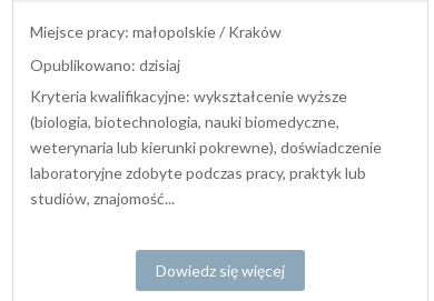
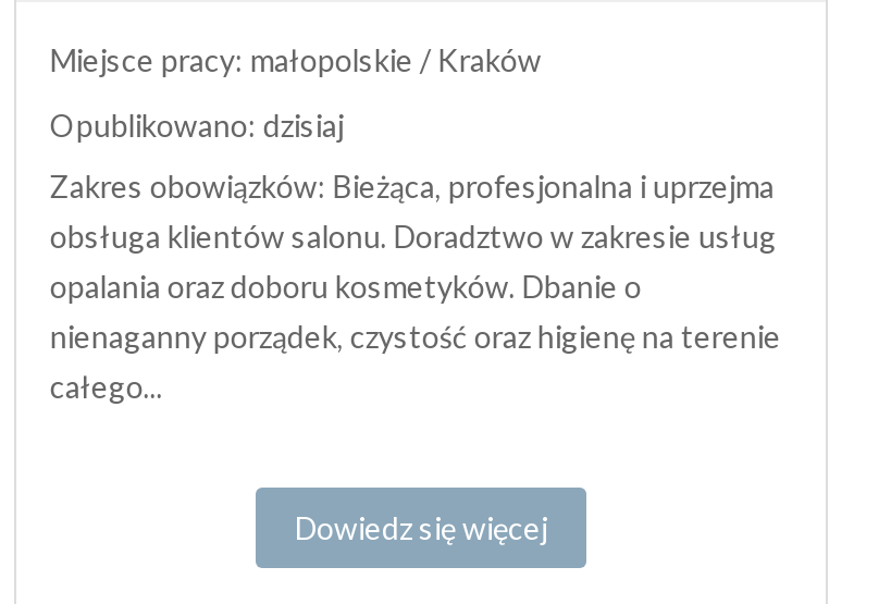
- Kryteria kwalifikacyjne: wykształcenie wyższe
- (biologia, biotechnologia, nauki biomedyczne,
- weterynaria lub kierunki pokrewne), doświadczenie
- laboratoryjne zdobyte podczas pracy, praktyk lub
- studiów, znajomość...
+ Zakres obowiązków: Bieżąca, profesjonalna i uprzejma
+ obsługa klientów salonu. Doradztwo w zakresie usług
+ opalania oraz doboru kosmetyków. Dbanie o
+ nienaganny porządek, czystość oraz higienę na terenie
+ całego...
